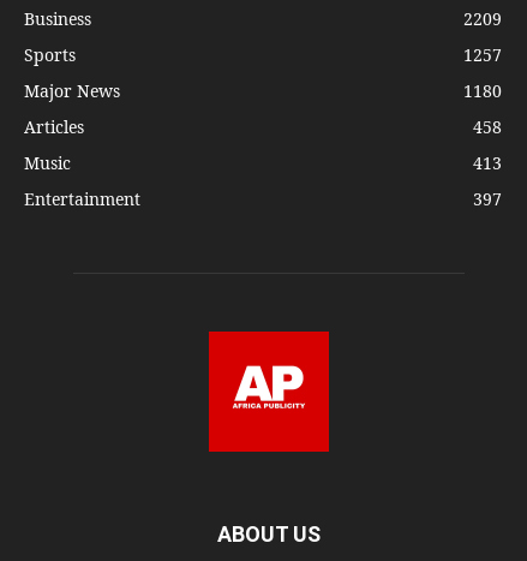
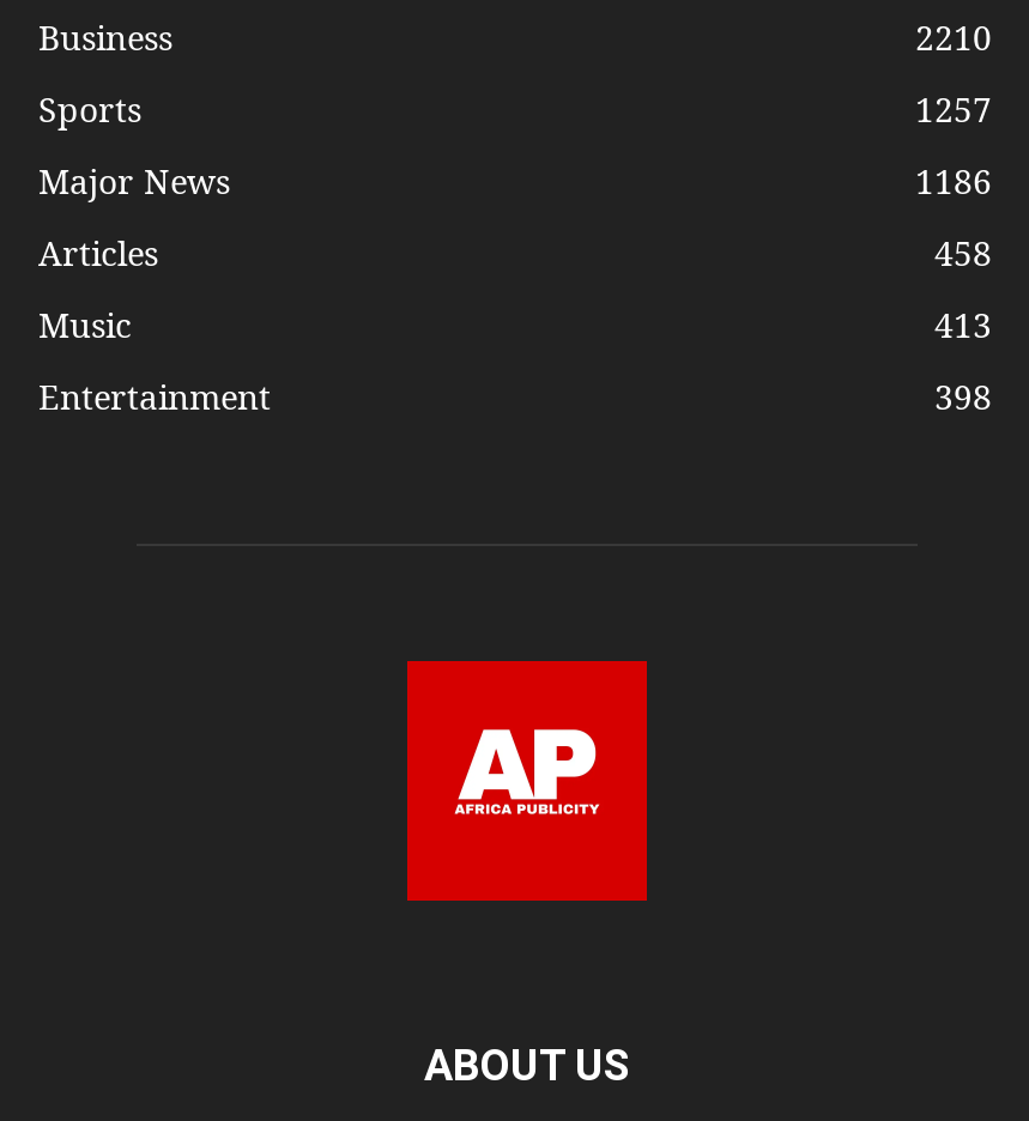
- 2209
+ 2210

- 1180
+ 1186

- 397
+ 398
